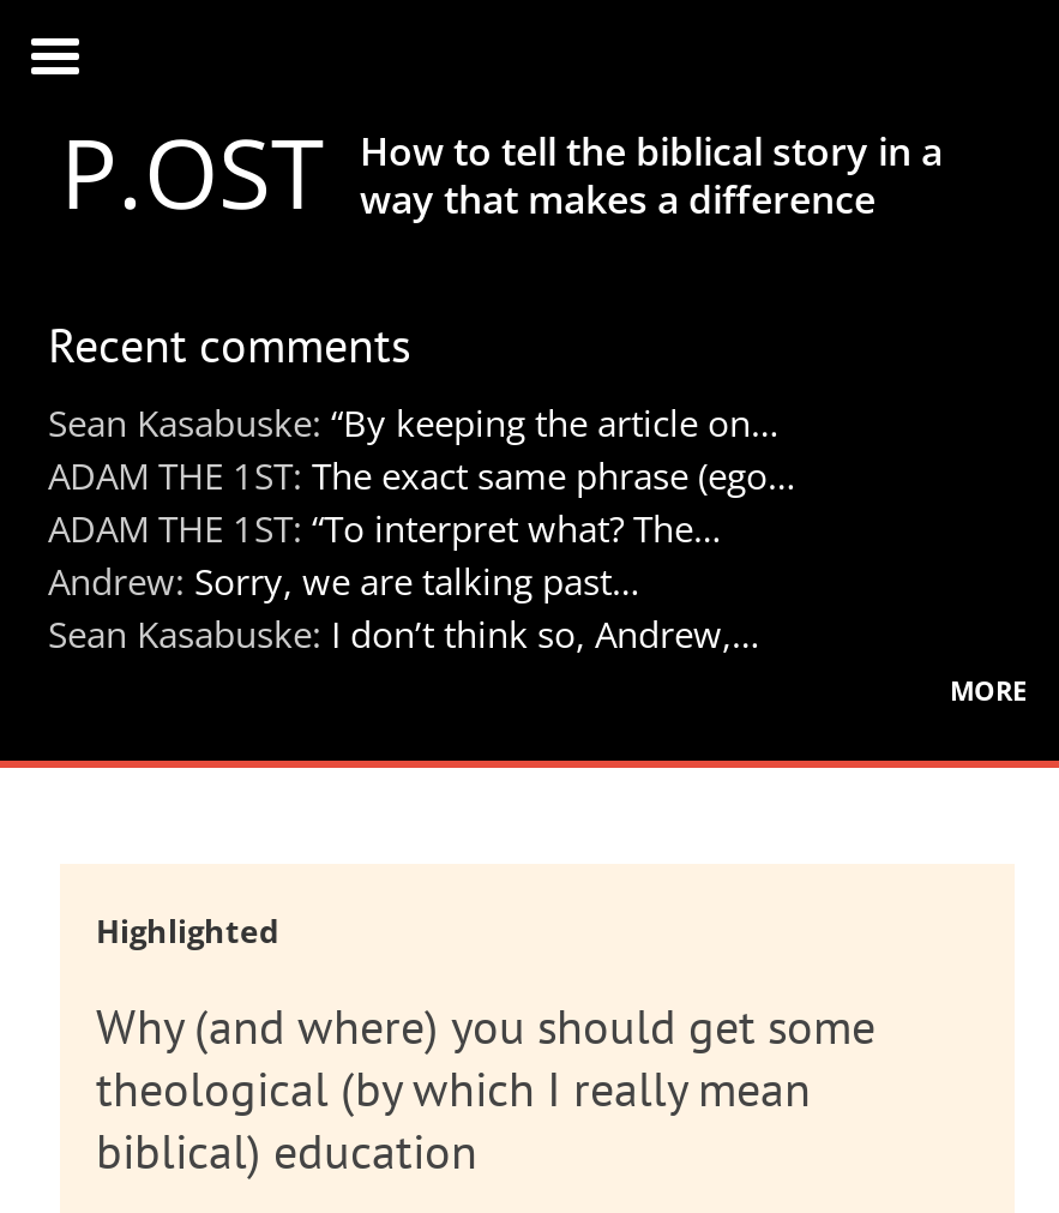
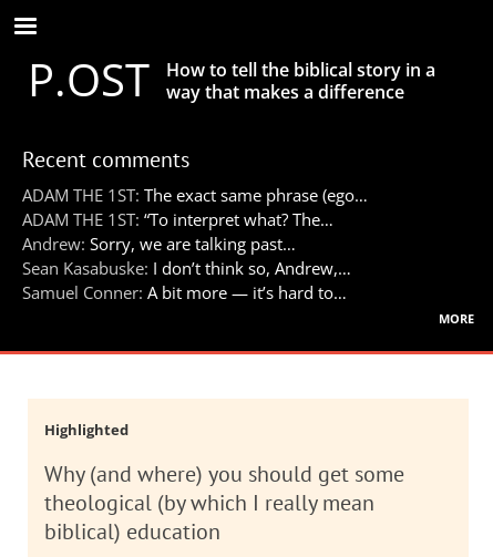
- Sean Kasabuske: “By keeping the article on…

moved up: ADAM THE 1ST: The exact same phrase (ego… | ADAM THE 1ST: “To interpret what? The… | Andrew: Sorry, we are talking past… | Sean Kasabuske: I don’t think so, Andrew,…

+ Samuel Conner: A bit more — it’s hard to…
